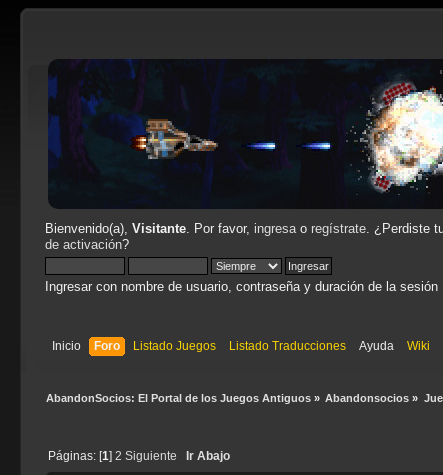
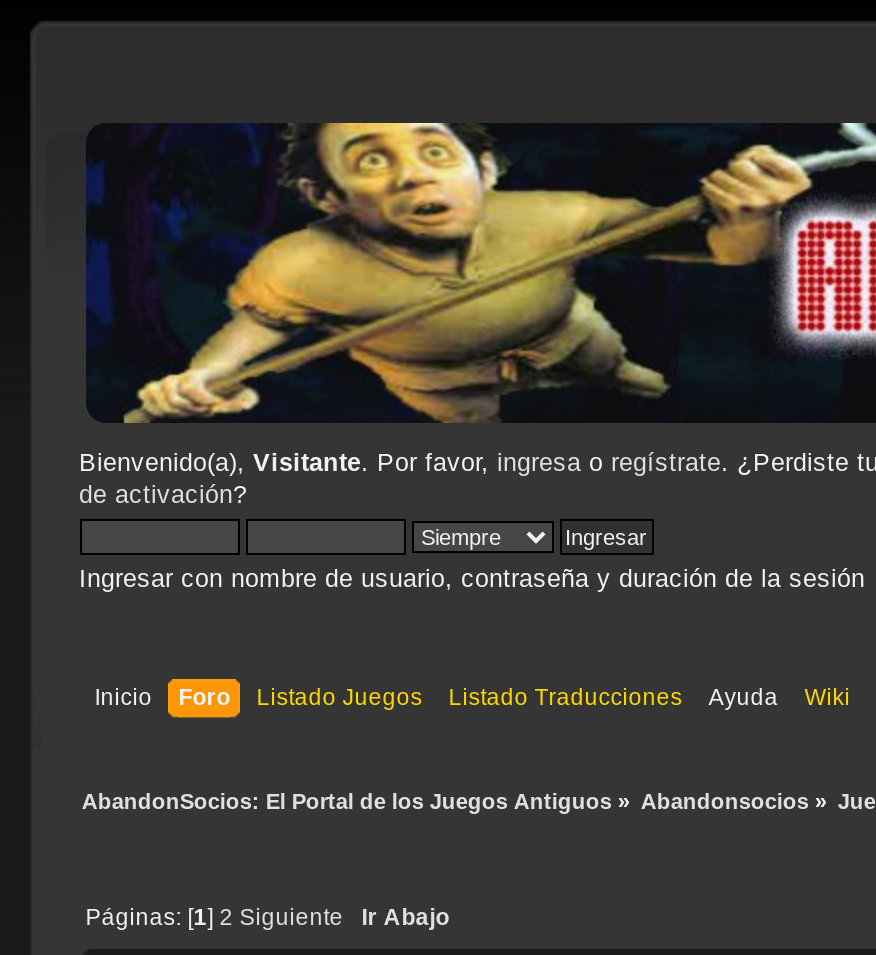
- [image]
+ [image]
